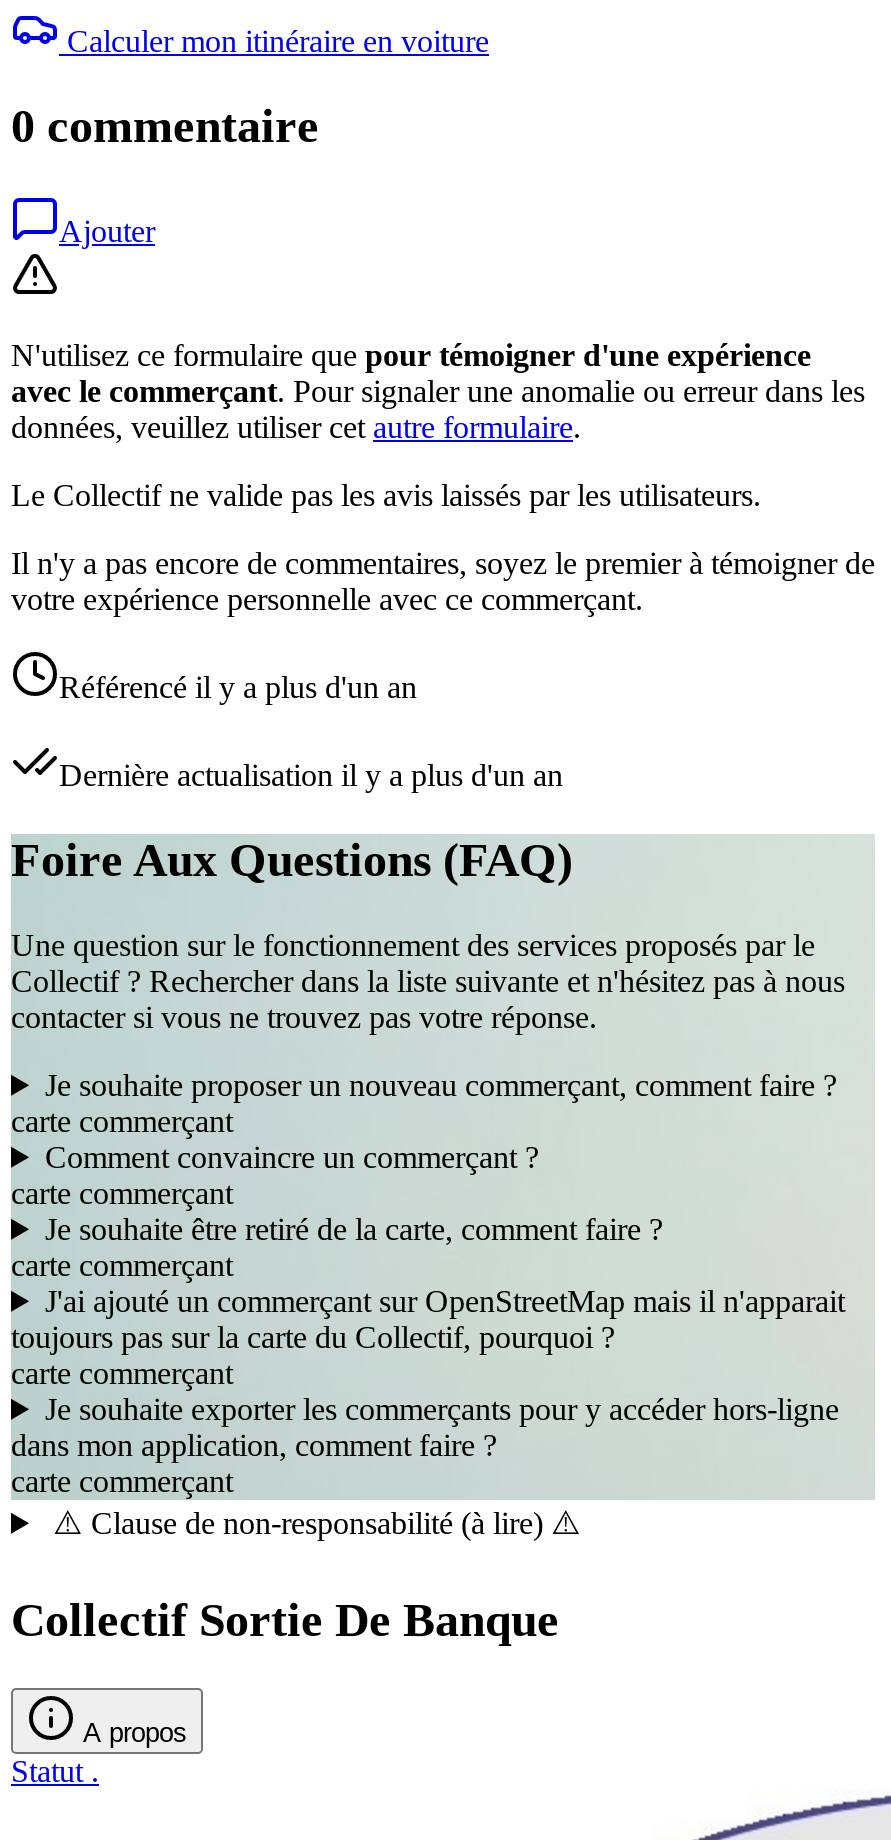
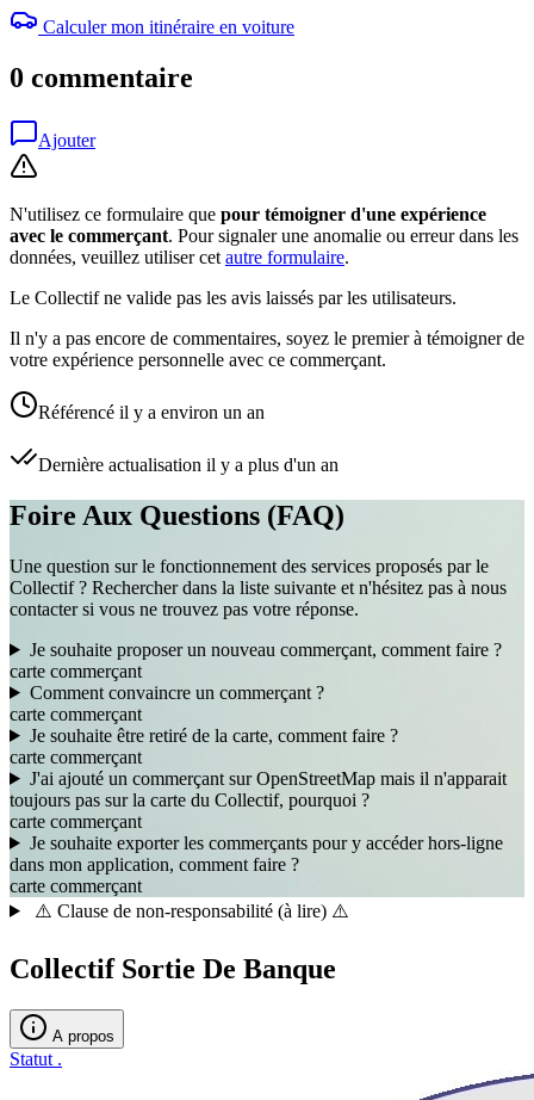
- Référencé il y a plus d'un an
+ Référencé il y a environ un an
